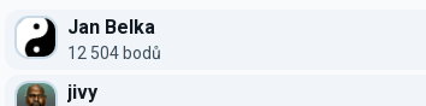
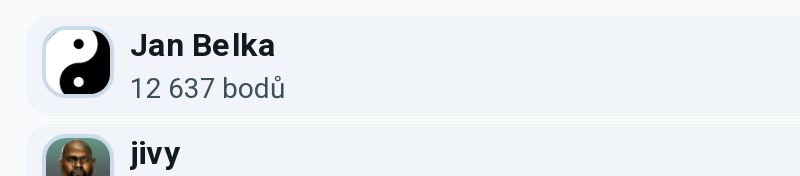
- 12 504 bodů
+ 12 637 bodů
